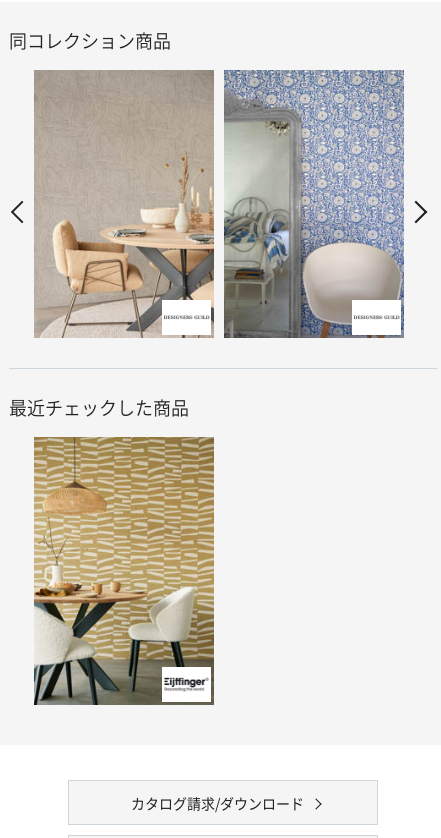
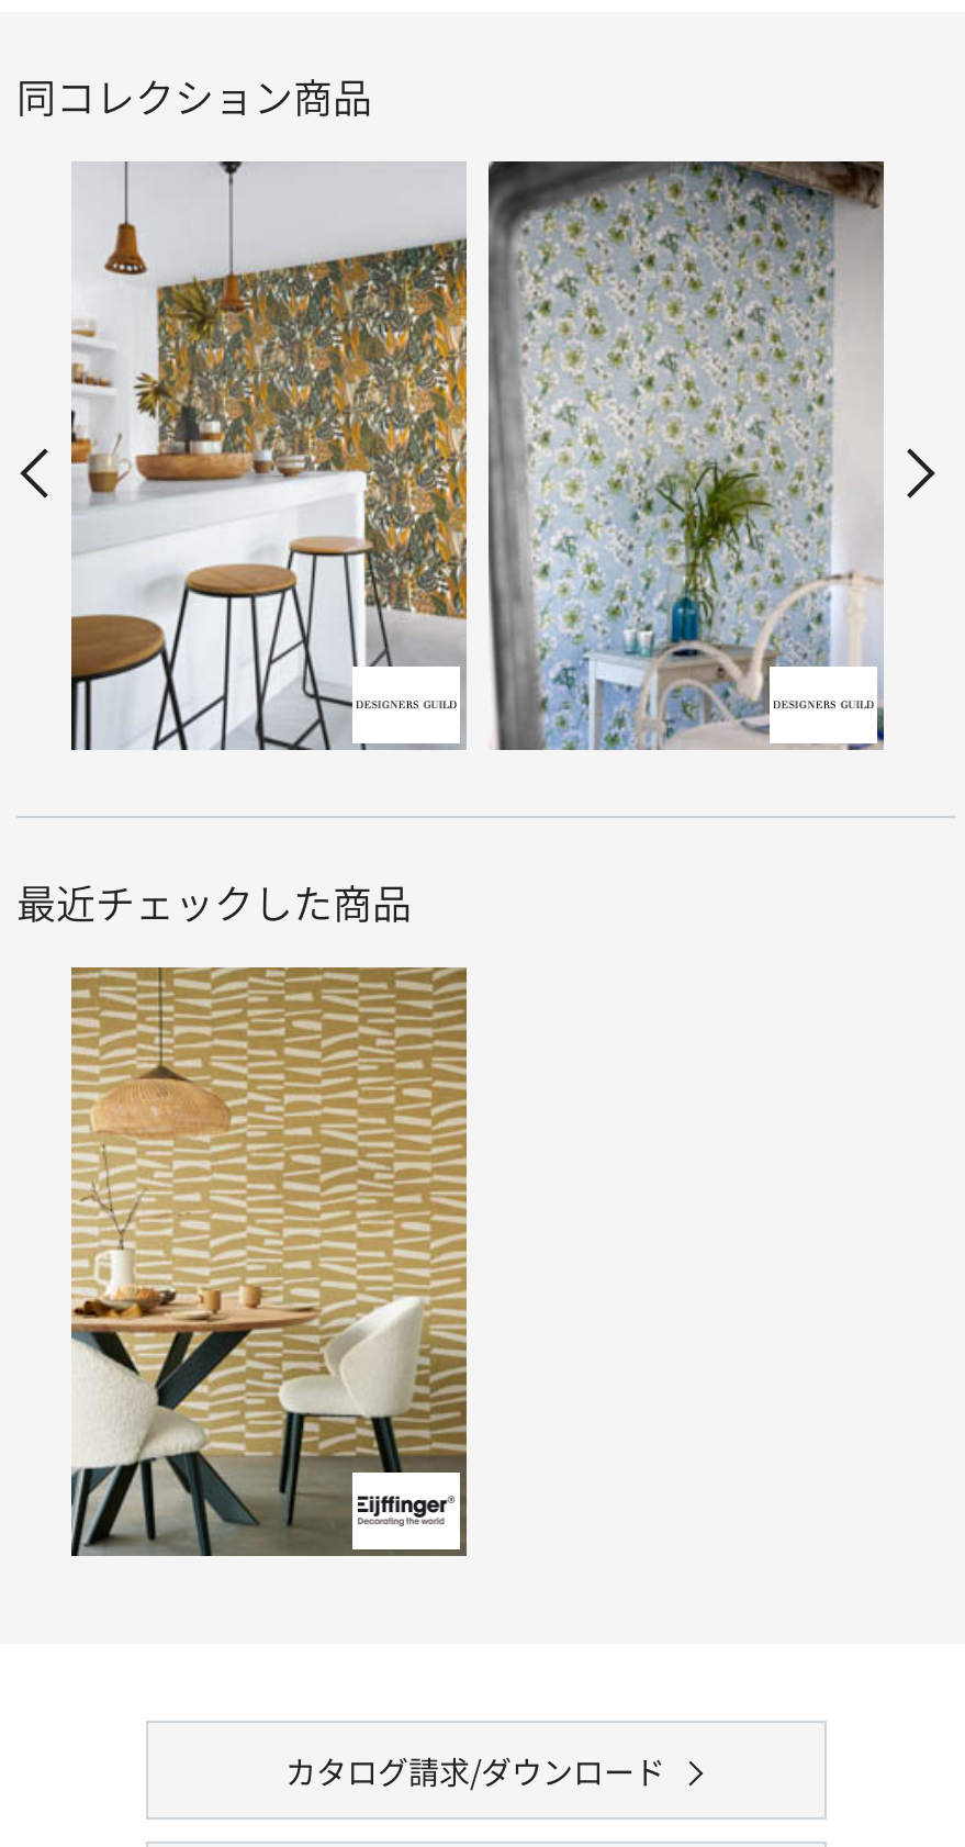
- [image]
+ [image]

- [image]
+ [image]
